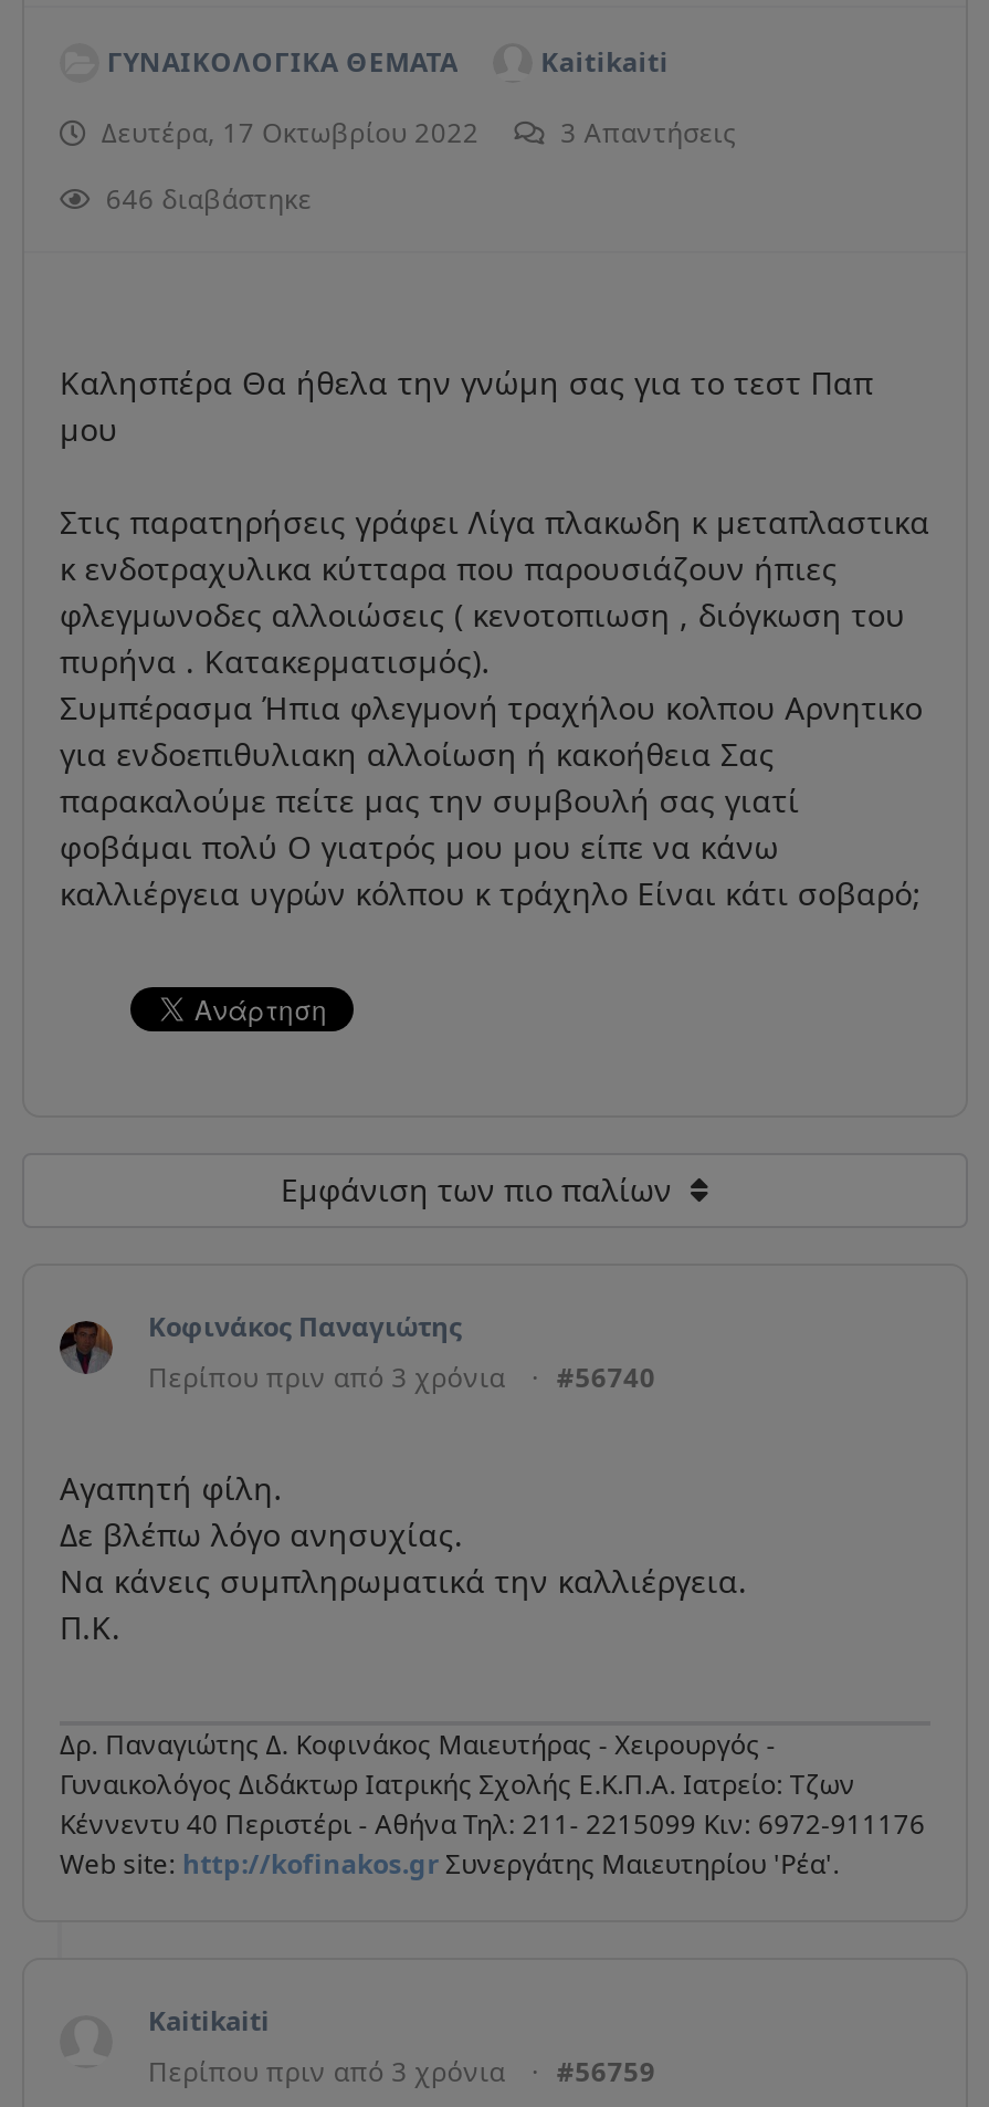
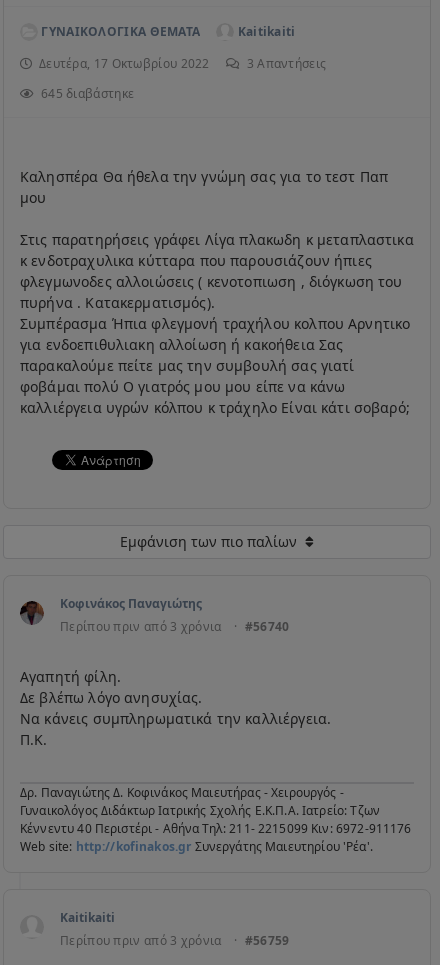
- 646 διαβάστηκε
+ 645 διαβάστηκε
